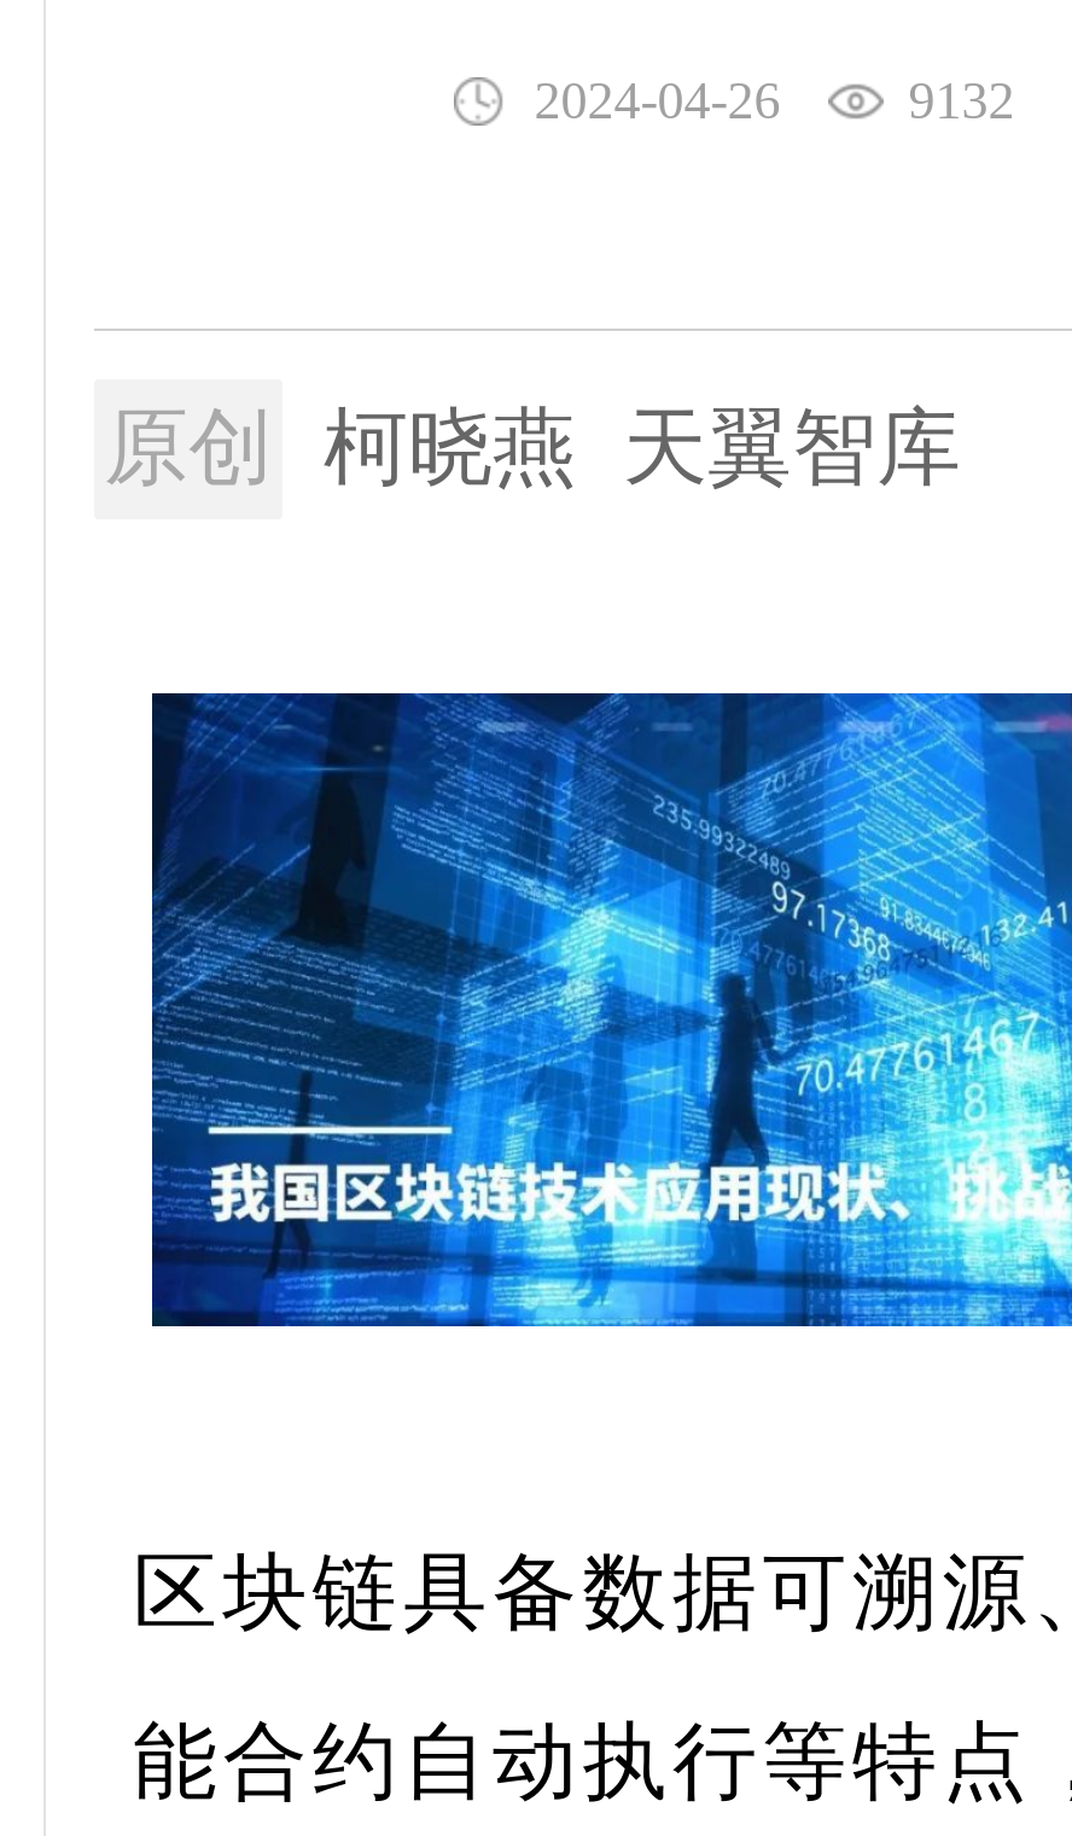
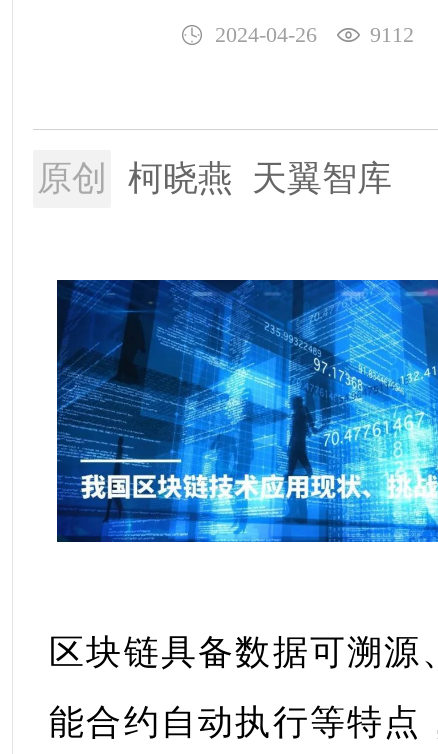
- 9132
+ 9112
